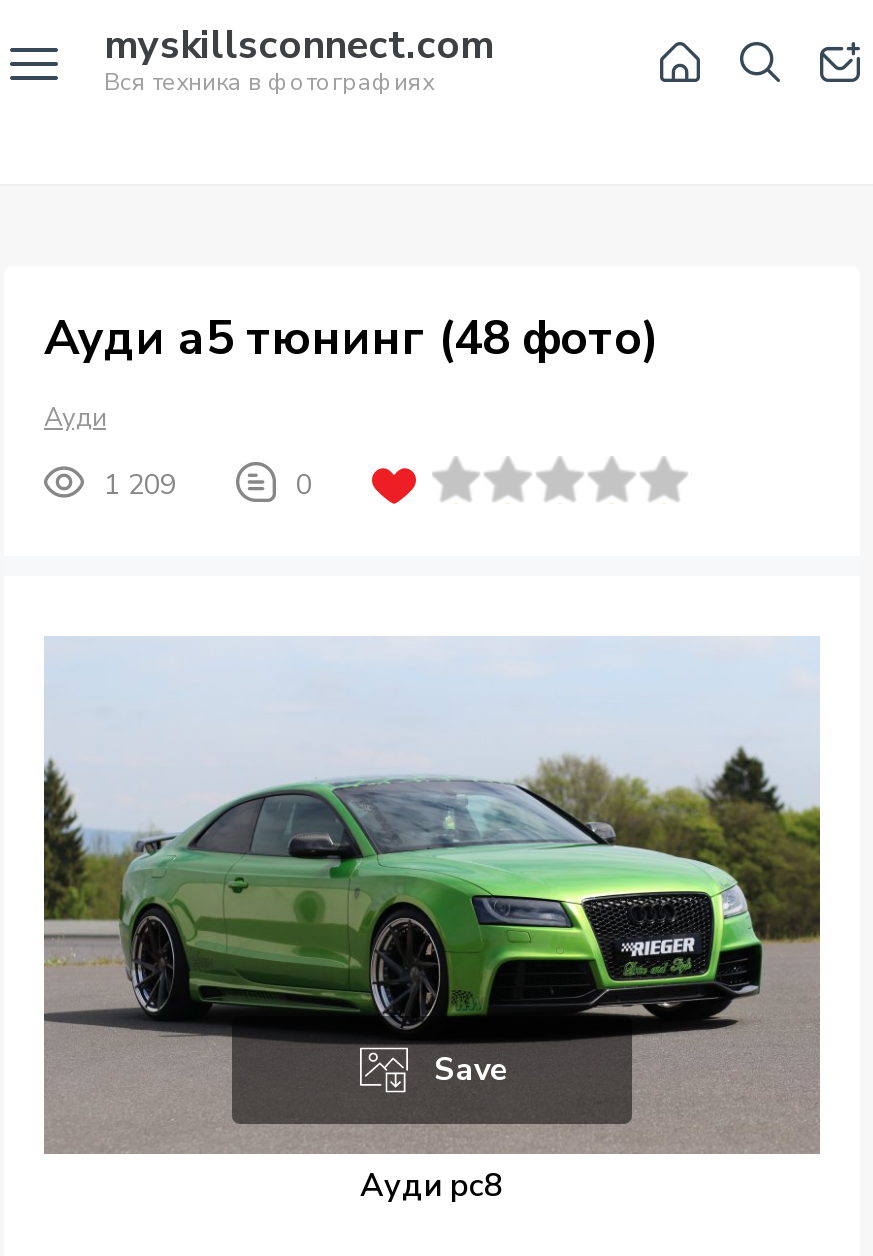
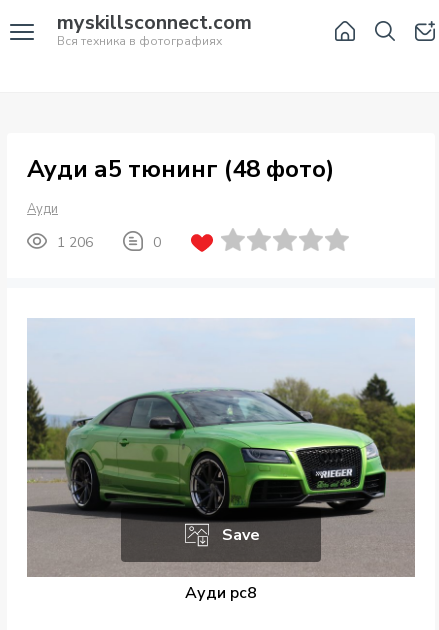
- 1 209
+ 1 206
